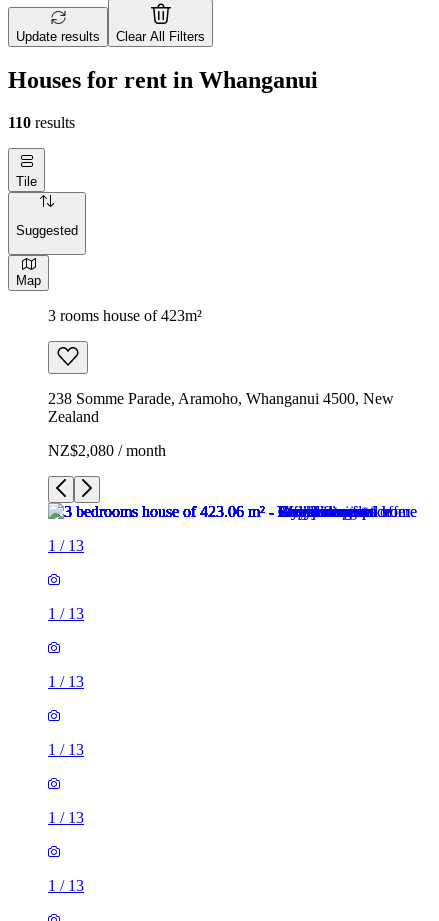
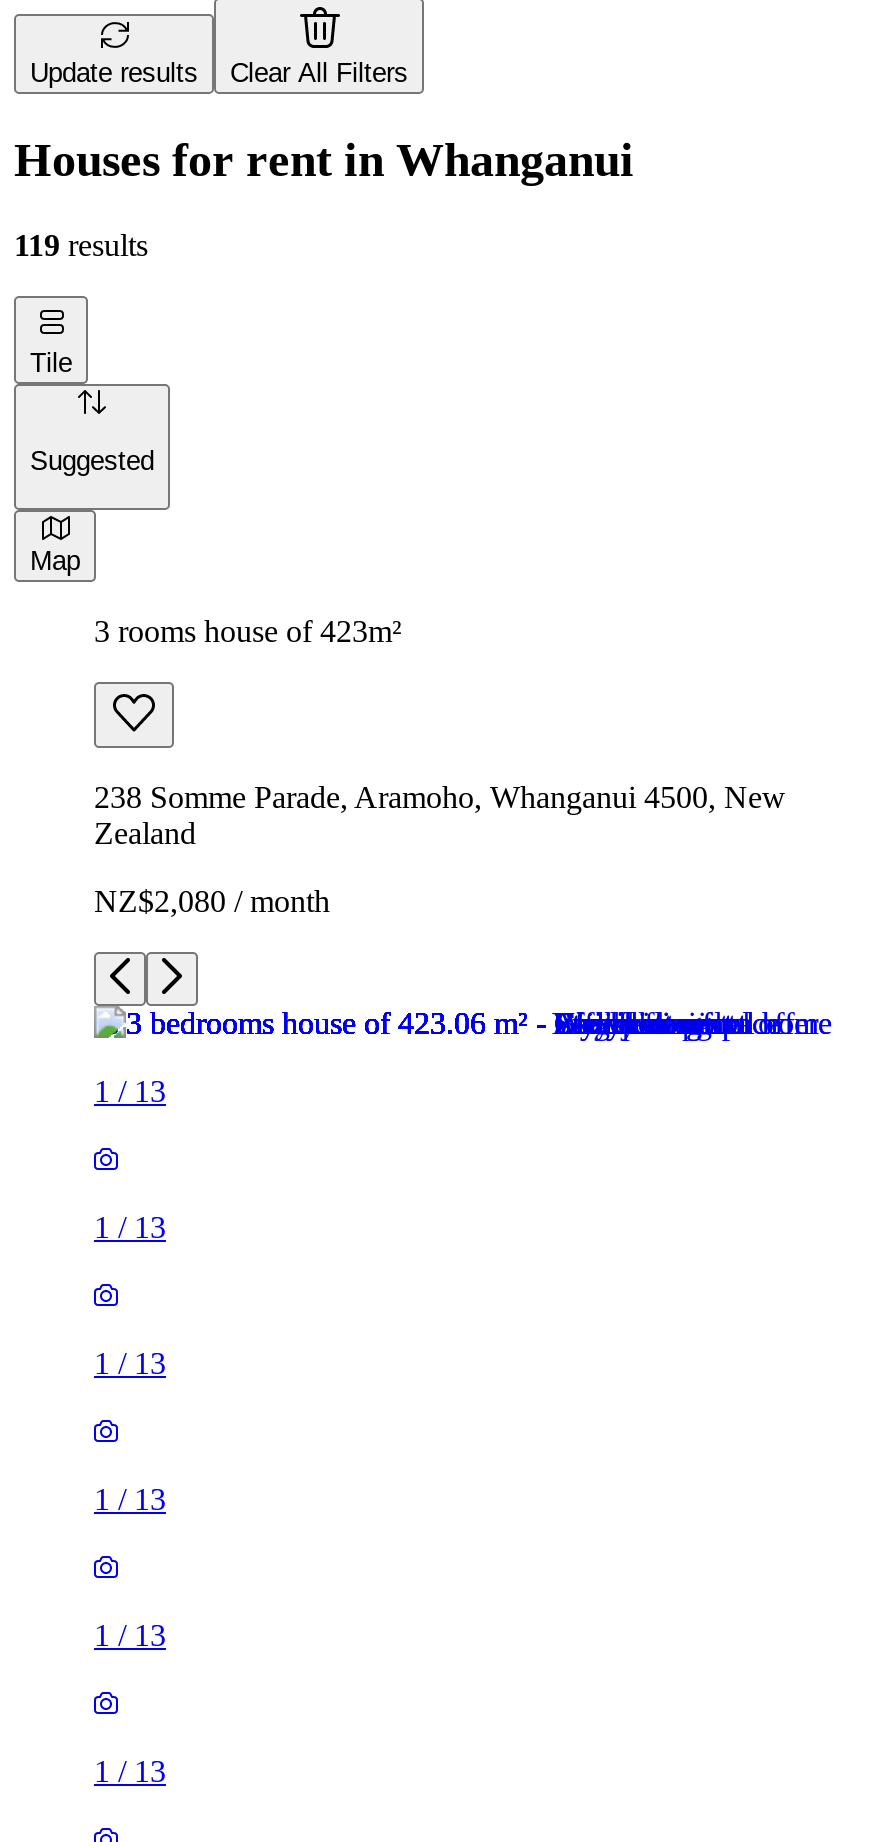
- 110 results
+ 119 results
